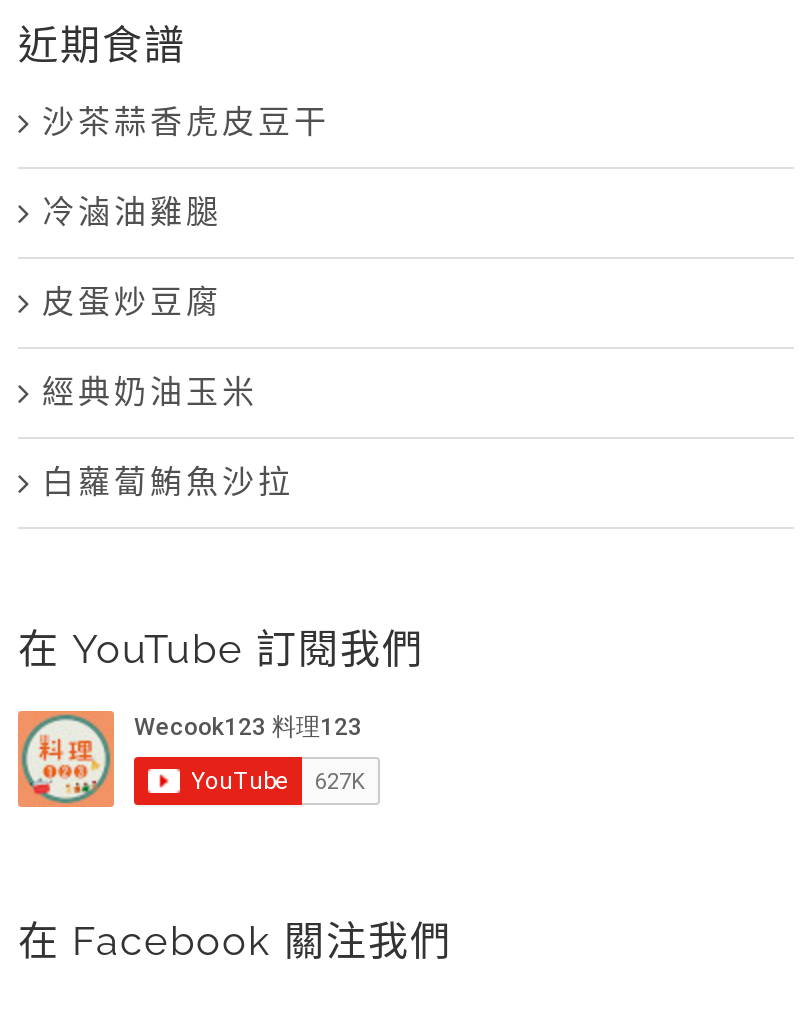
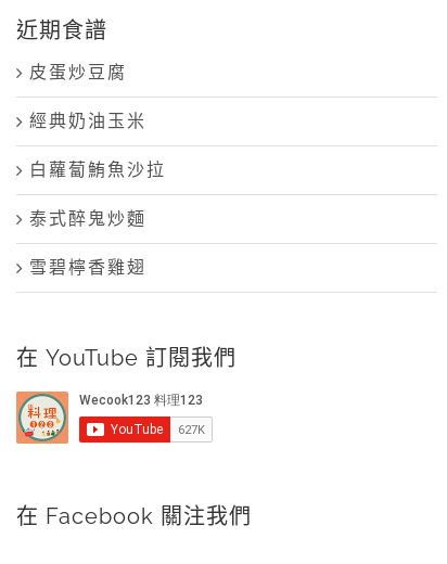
- 沙茶蒜香虎皮豆干
- 冷滷油雞腿

moved up: 皮蛋炒豆腐 | 經典奶油玉米

+ 泰式醉鬼炒麵
+ 雪碧檸香雞翅
